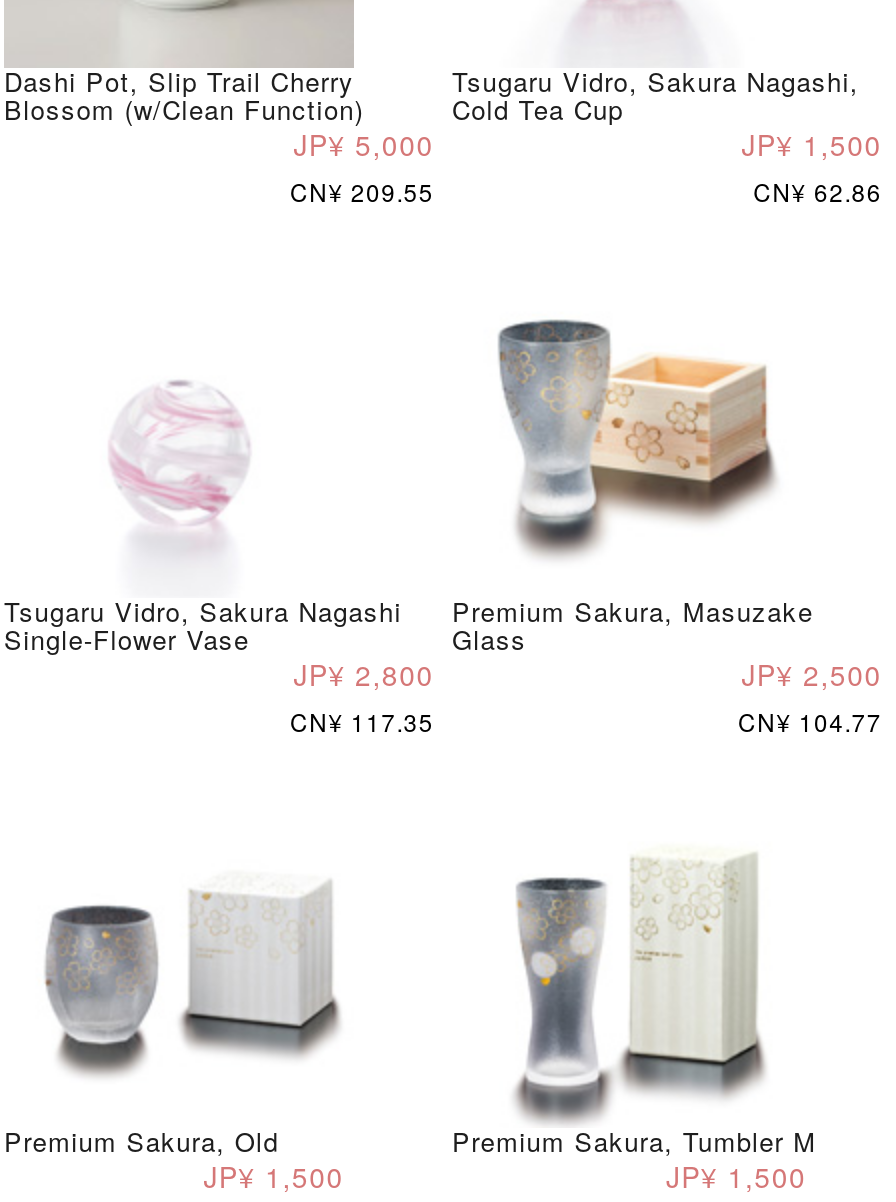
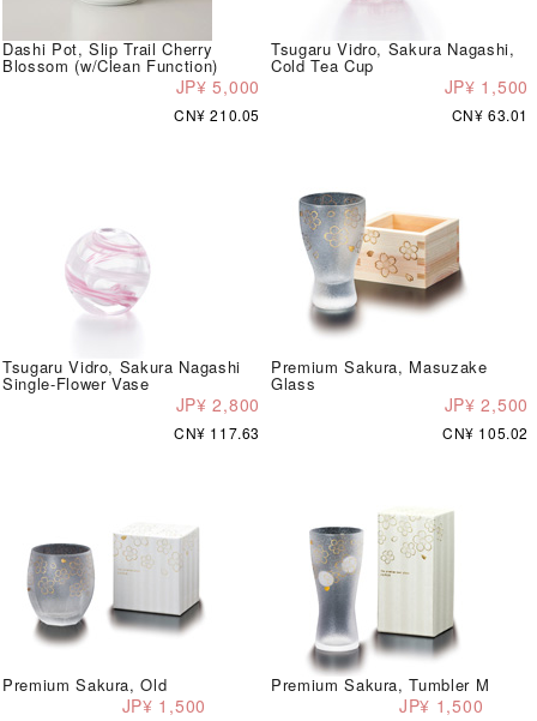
- CN¥ 209.55
+ CN¥ 210.05

- CN¥ 62.86
+ CN¥ 63.01

- CN¥ 117.35
+ CN¥ 117.63

- CN¥ 104.77
+ CN¥ 105.02
